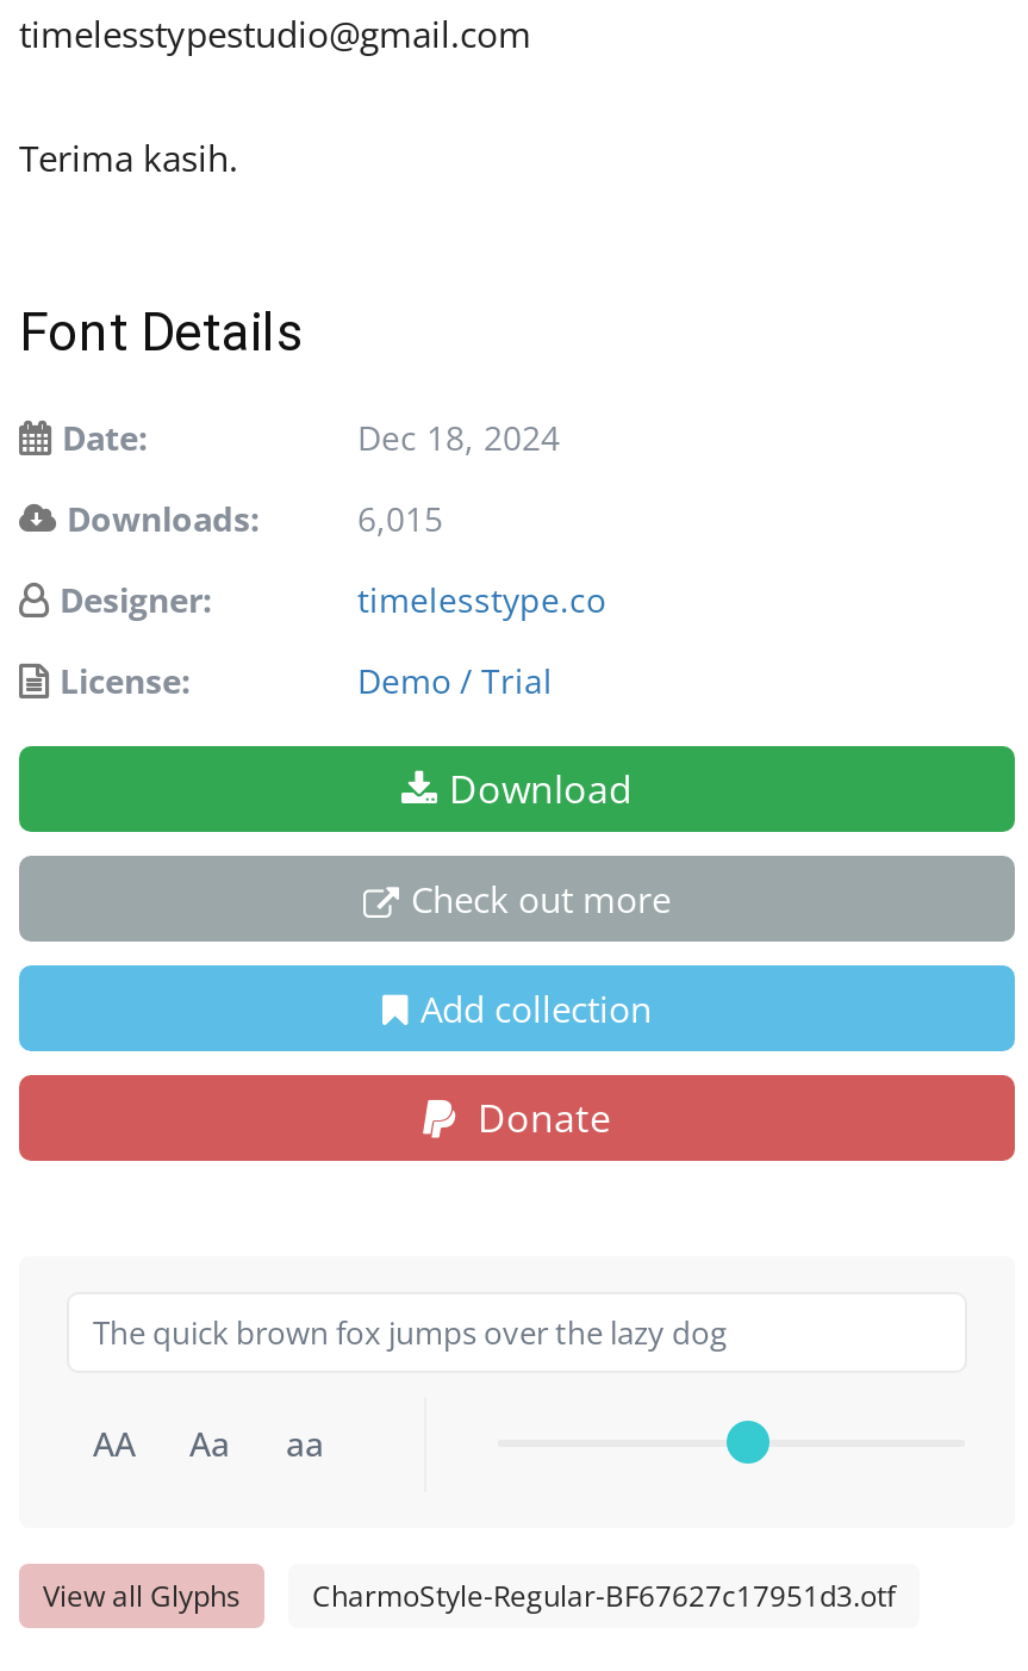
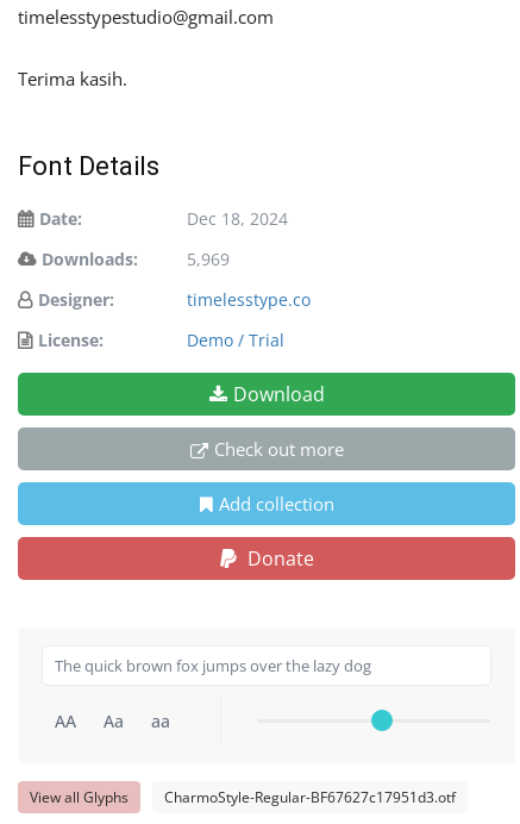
- 6,015
+ 5,969
